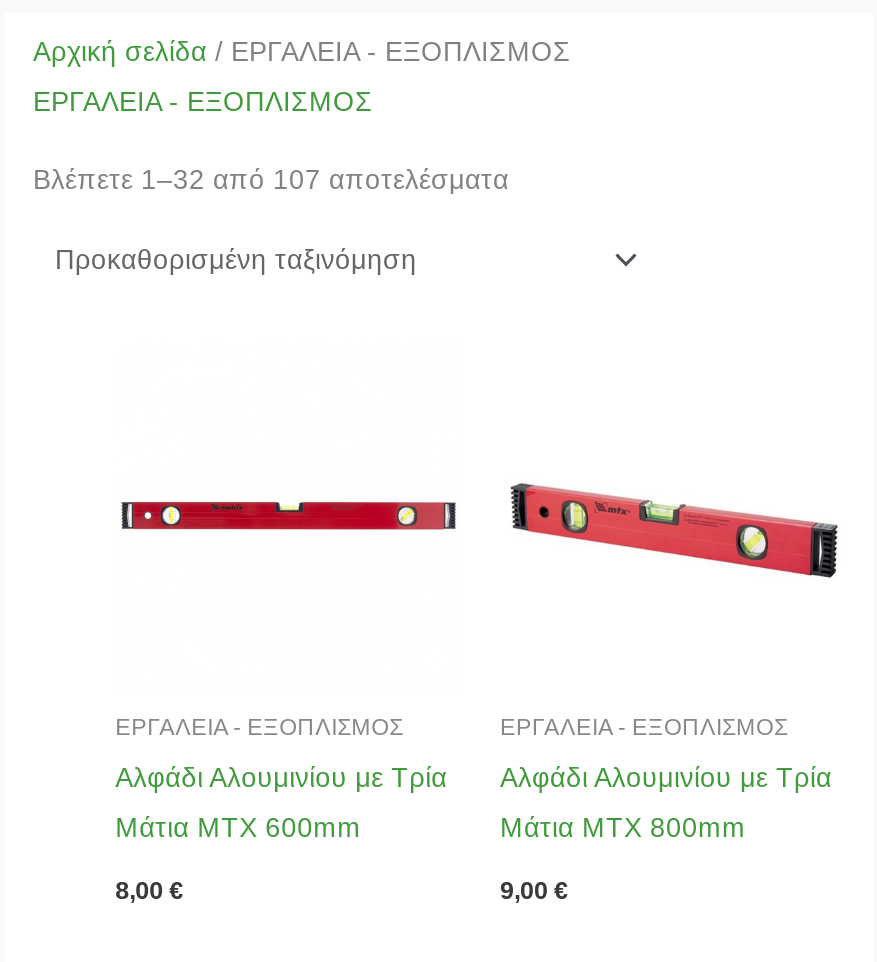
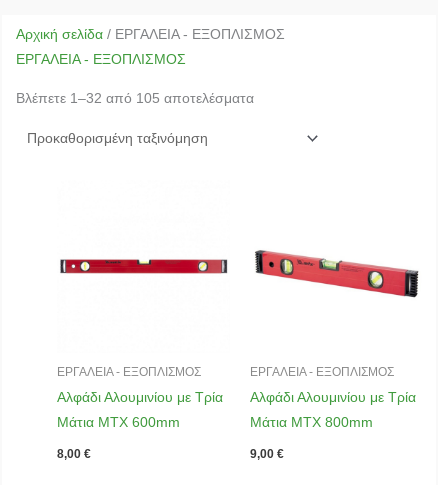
- Βλέπετε 1–32 από 107 αποτελέσματα
+ Βλέπετε 1–32 από 105 αποτελέσματα
